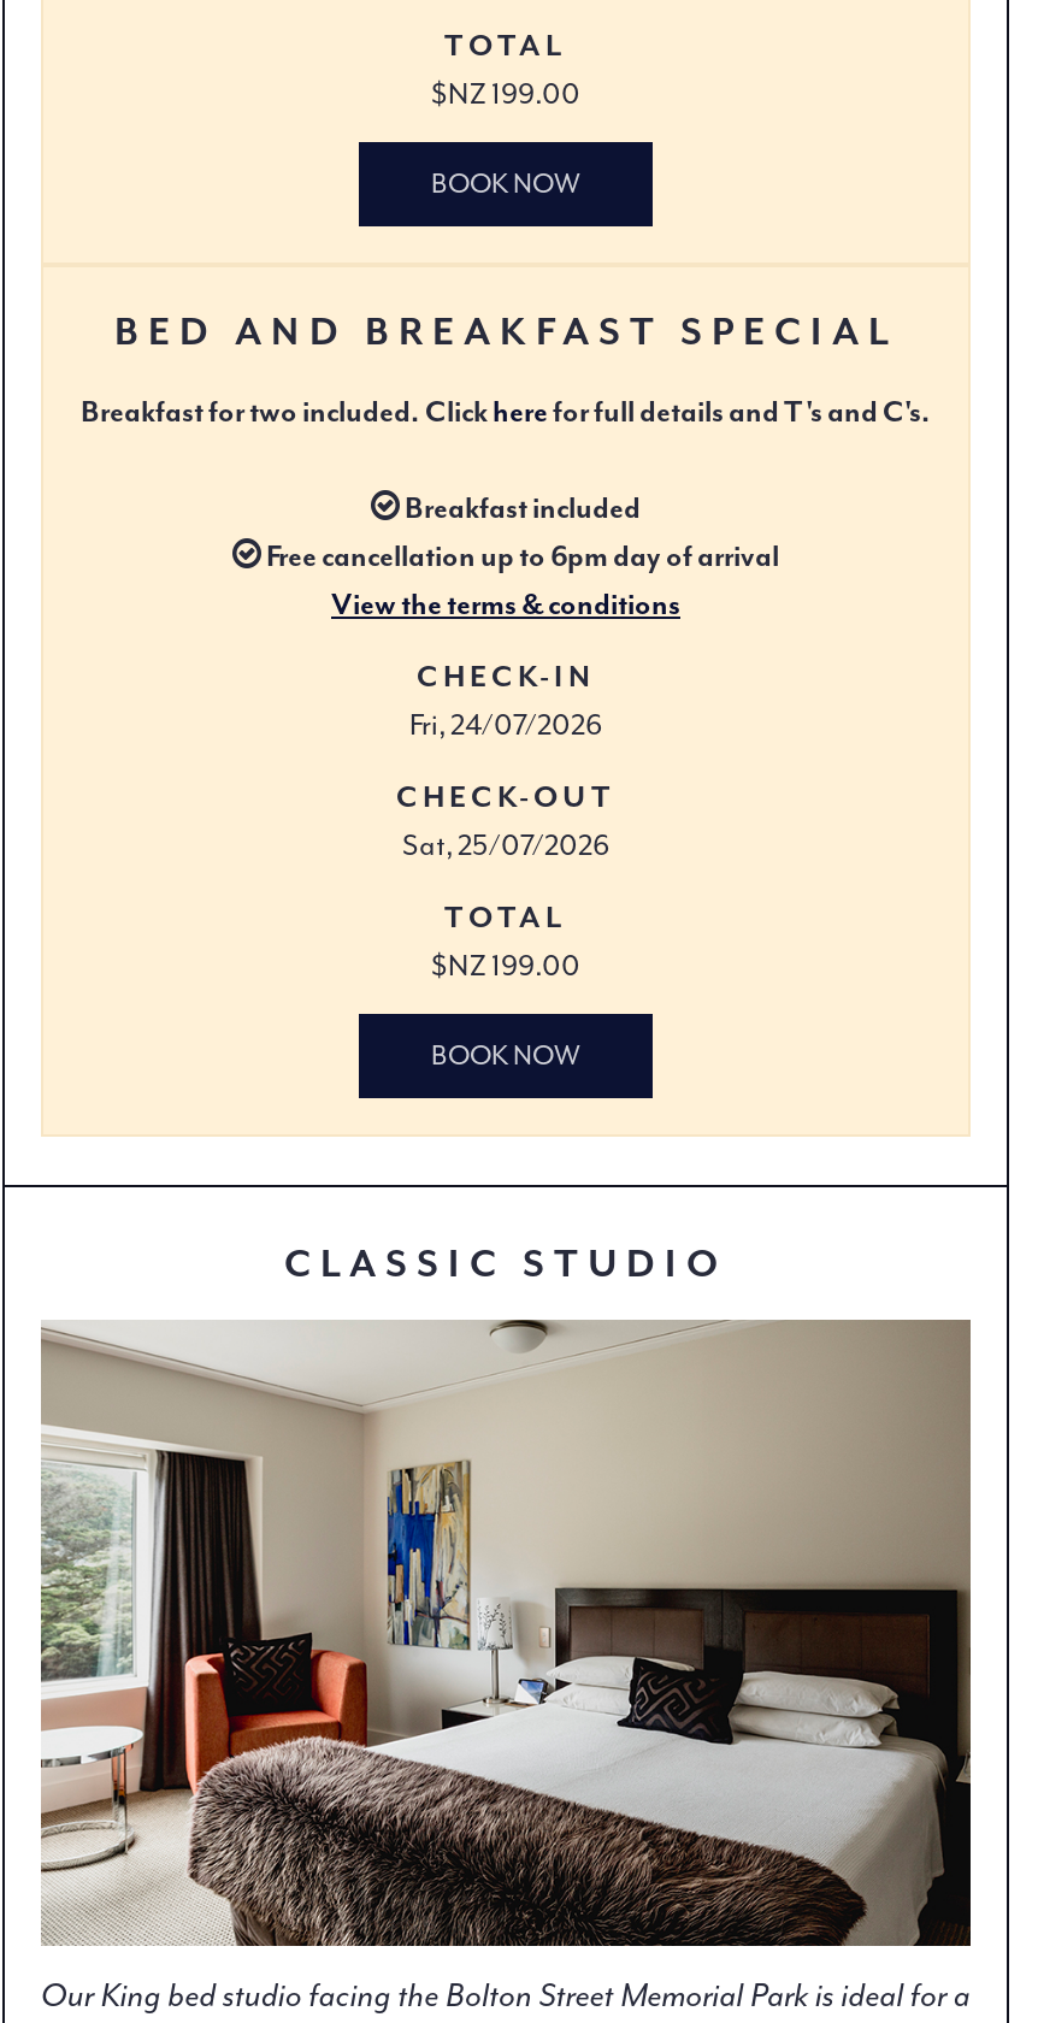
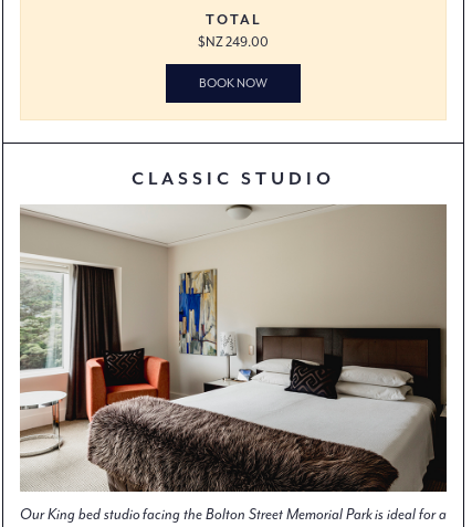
- $NZ 199.00
- BOOK NOW
- BED AND BREAKFAST SPECIAL
- Breakfast for two included. Clickherefor full details and T's and C's.
- Breakfast included
- Free cancellation up to 6pm day of arrival
- View the terms & conditions
- CHECK-IN
- Fri, 24/07/2026
- CHECK-OUT
- Sat, 25/07/2026
- TOTAL
- $NZ 199.00
+ $NZ 249.00
